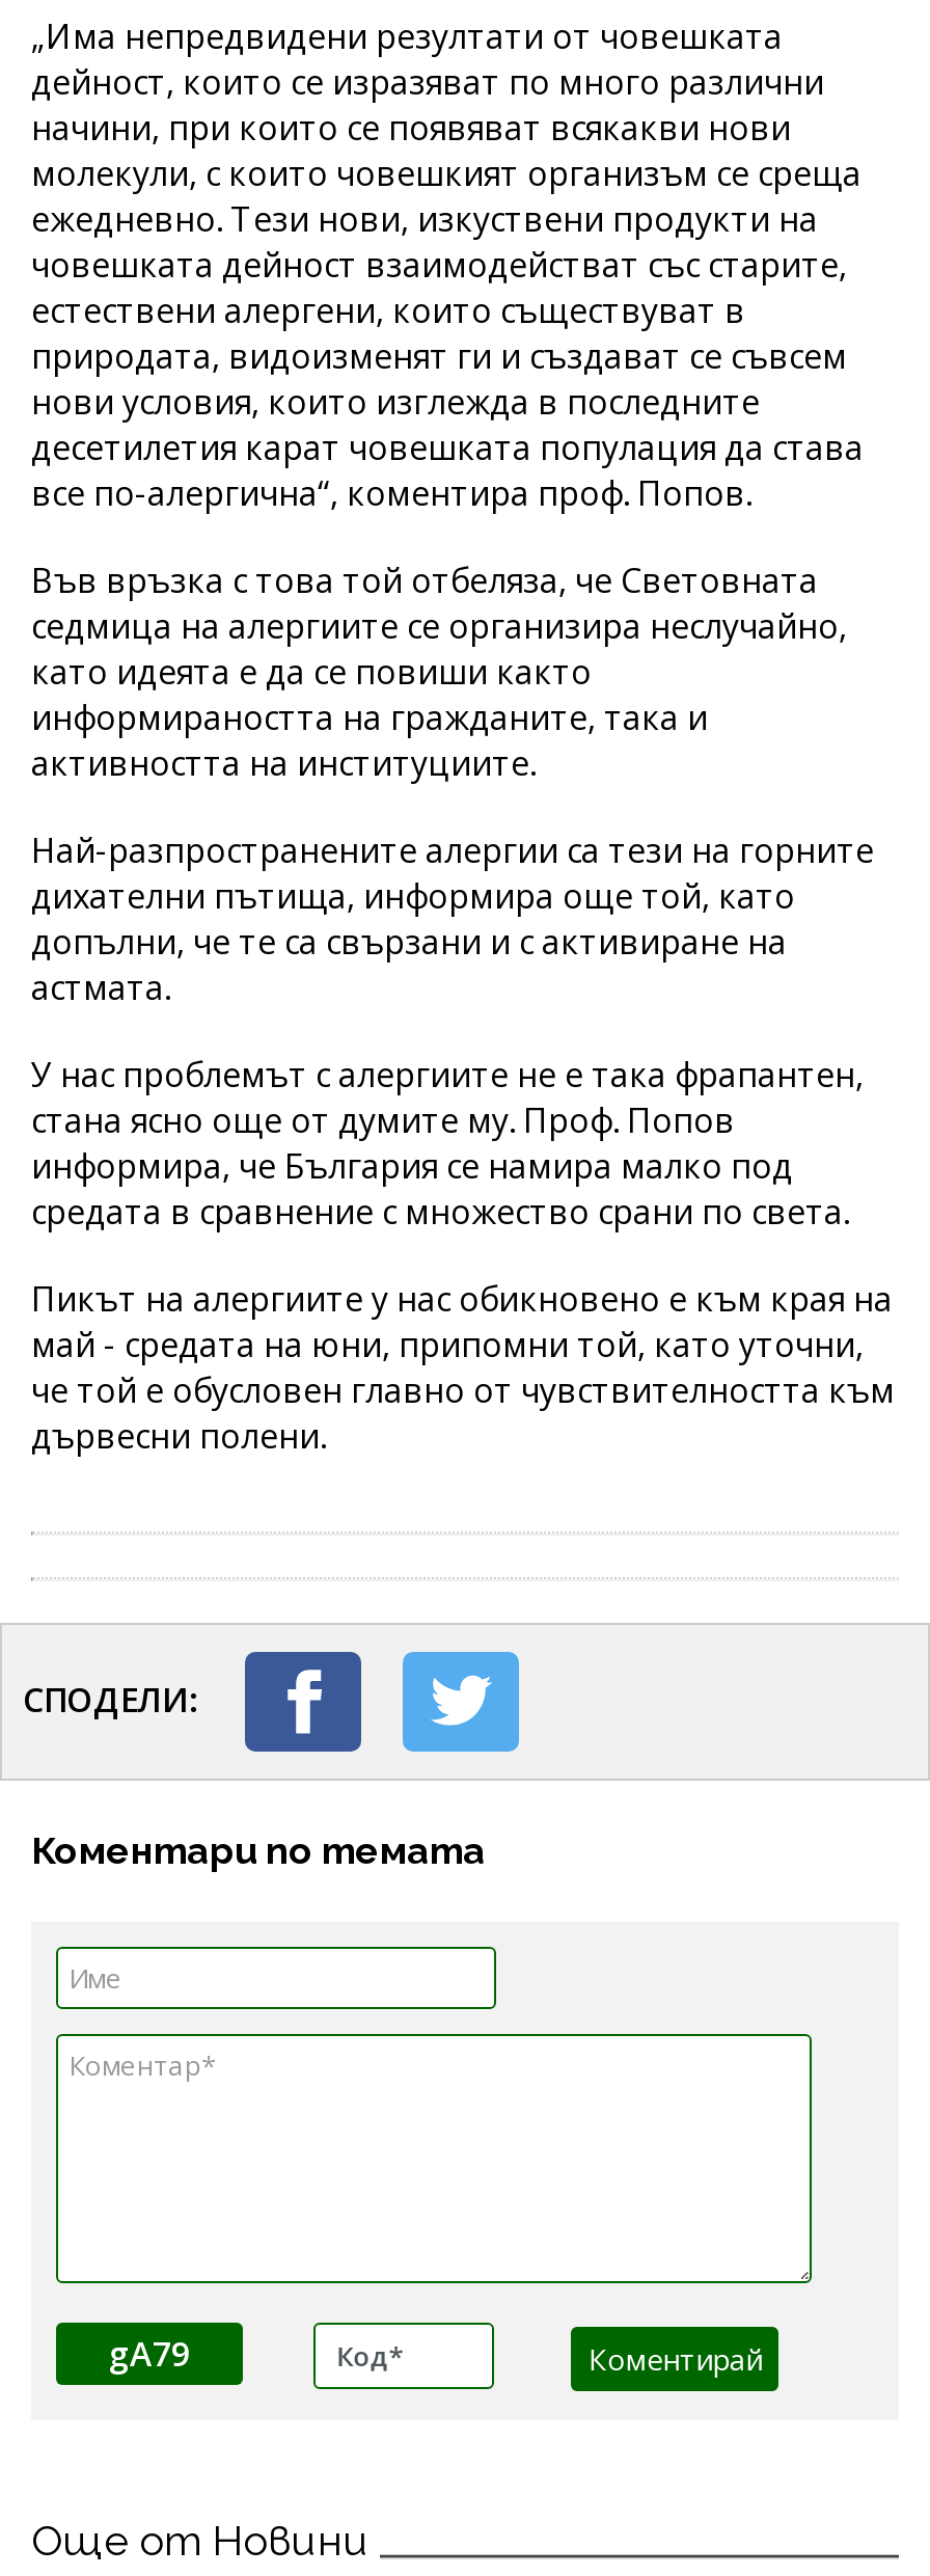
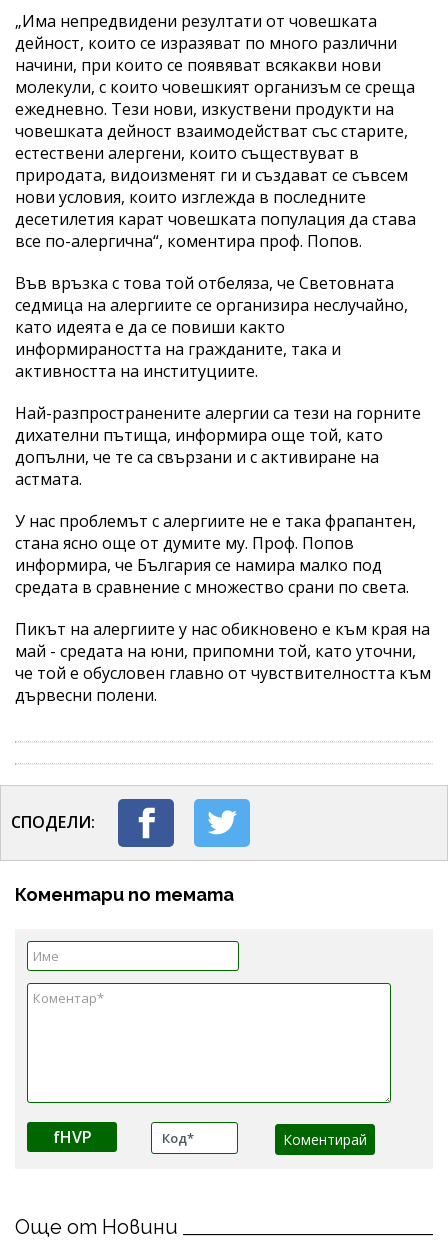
- gA79
+ fHVP
